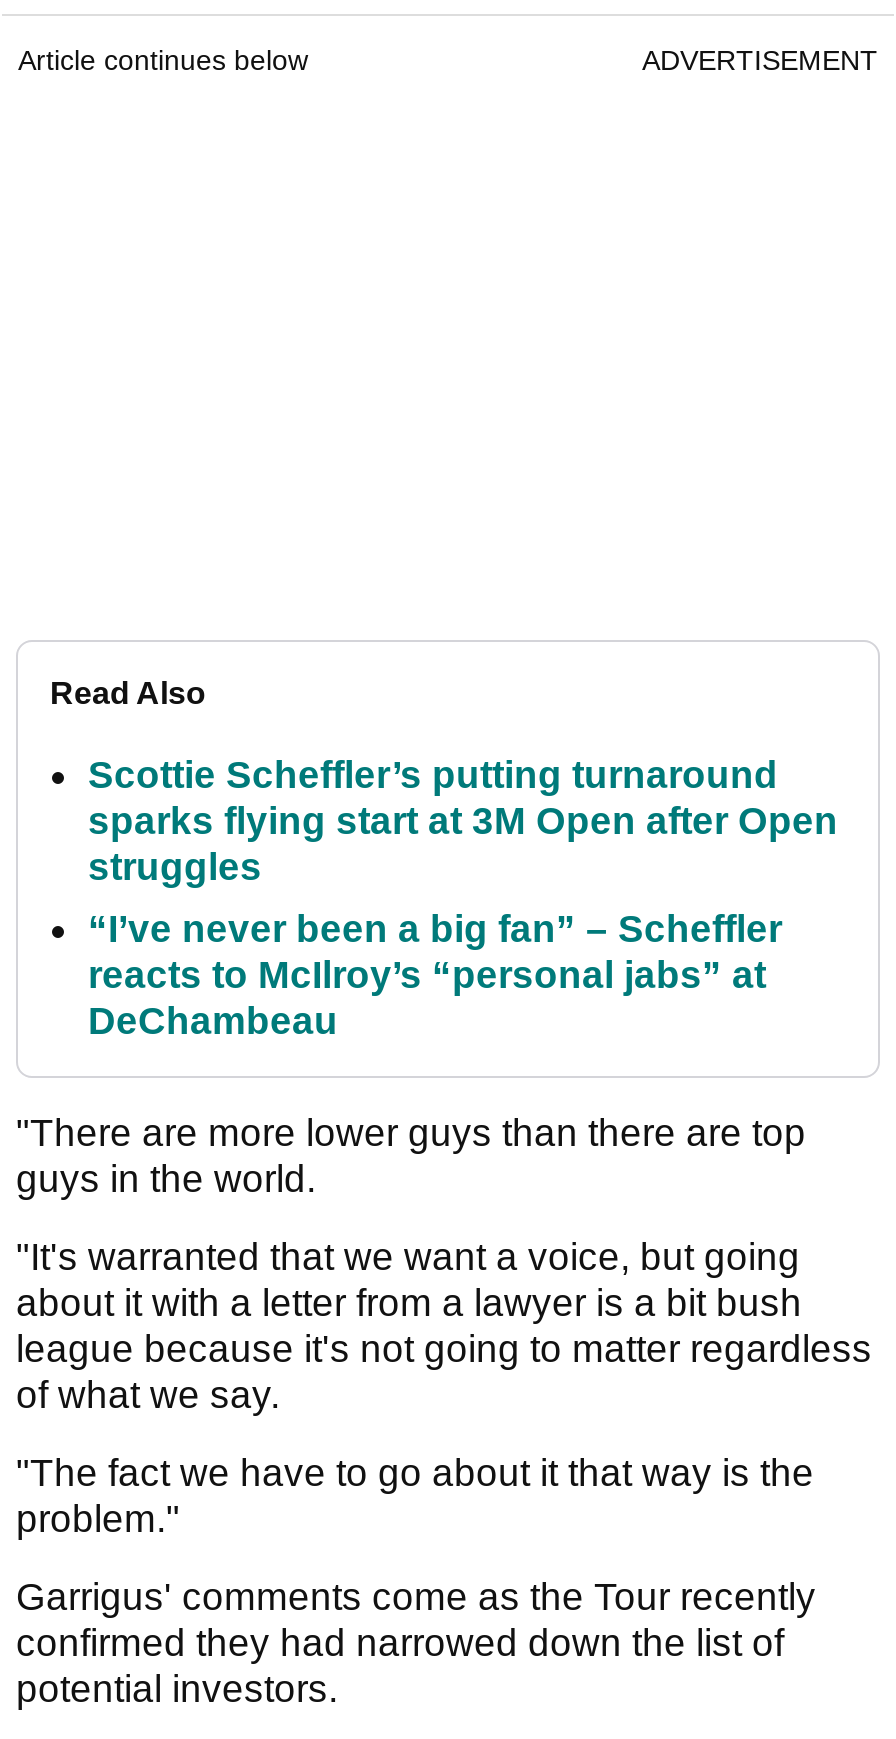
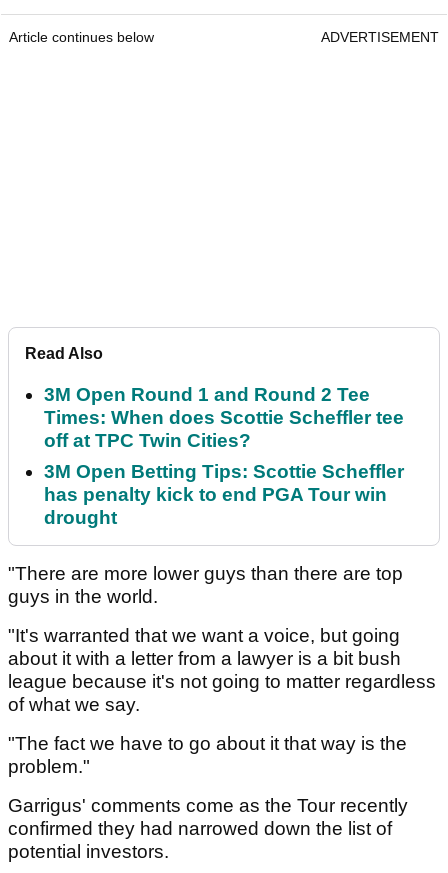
- Scottie Scheffler’s putting turnaround
- sparks flying start at 3M Open after Open
- struggles
+ 3M Open Round 1 and Round 2 Tee
+ Times: When does Scottie Scheffler tee
+ off at TPC Twin Cities?

- “I’ve never been a big fan” – Scheffler
- reacts to McIlroy’s “personal jabs” at
- DeChambeau
+ 3M Open Betting Tips: Scottie Scheffler
+ has penalty kick to end PGA Tour win
+ drought
